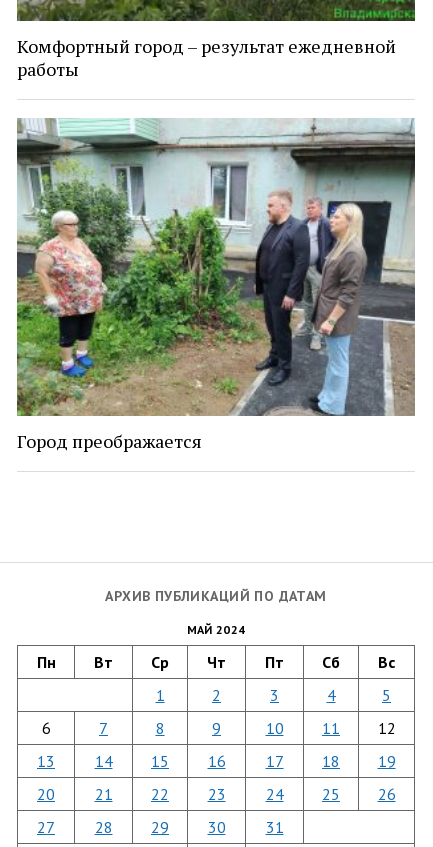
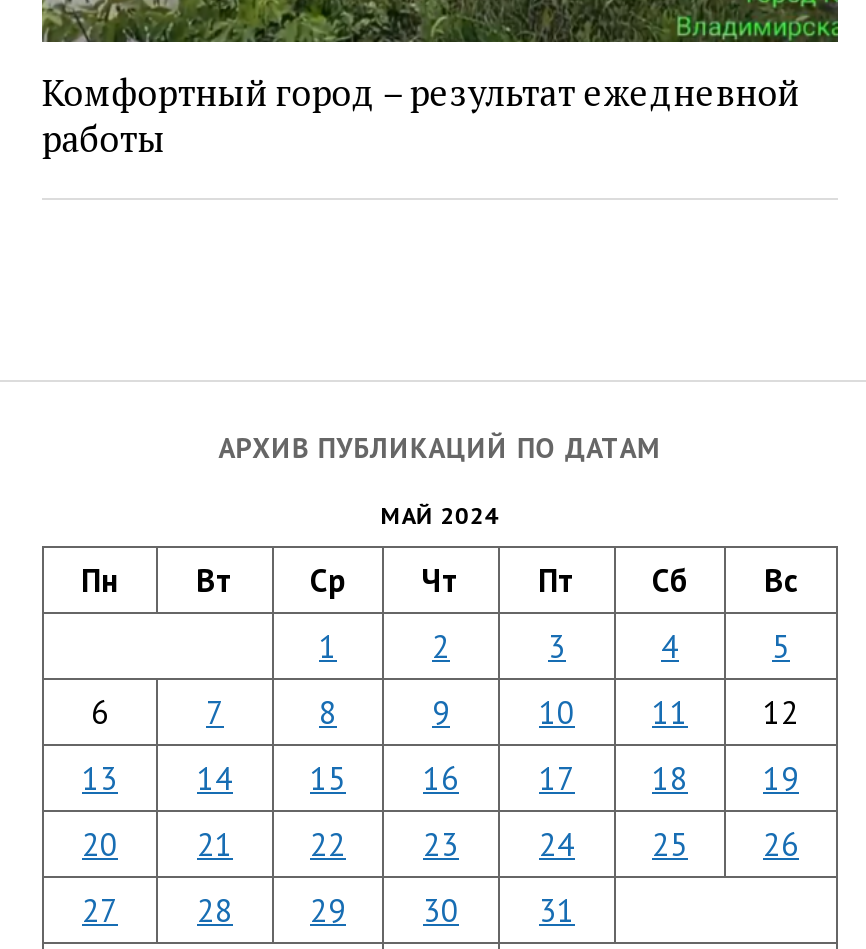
- [image]
- Город преображается
